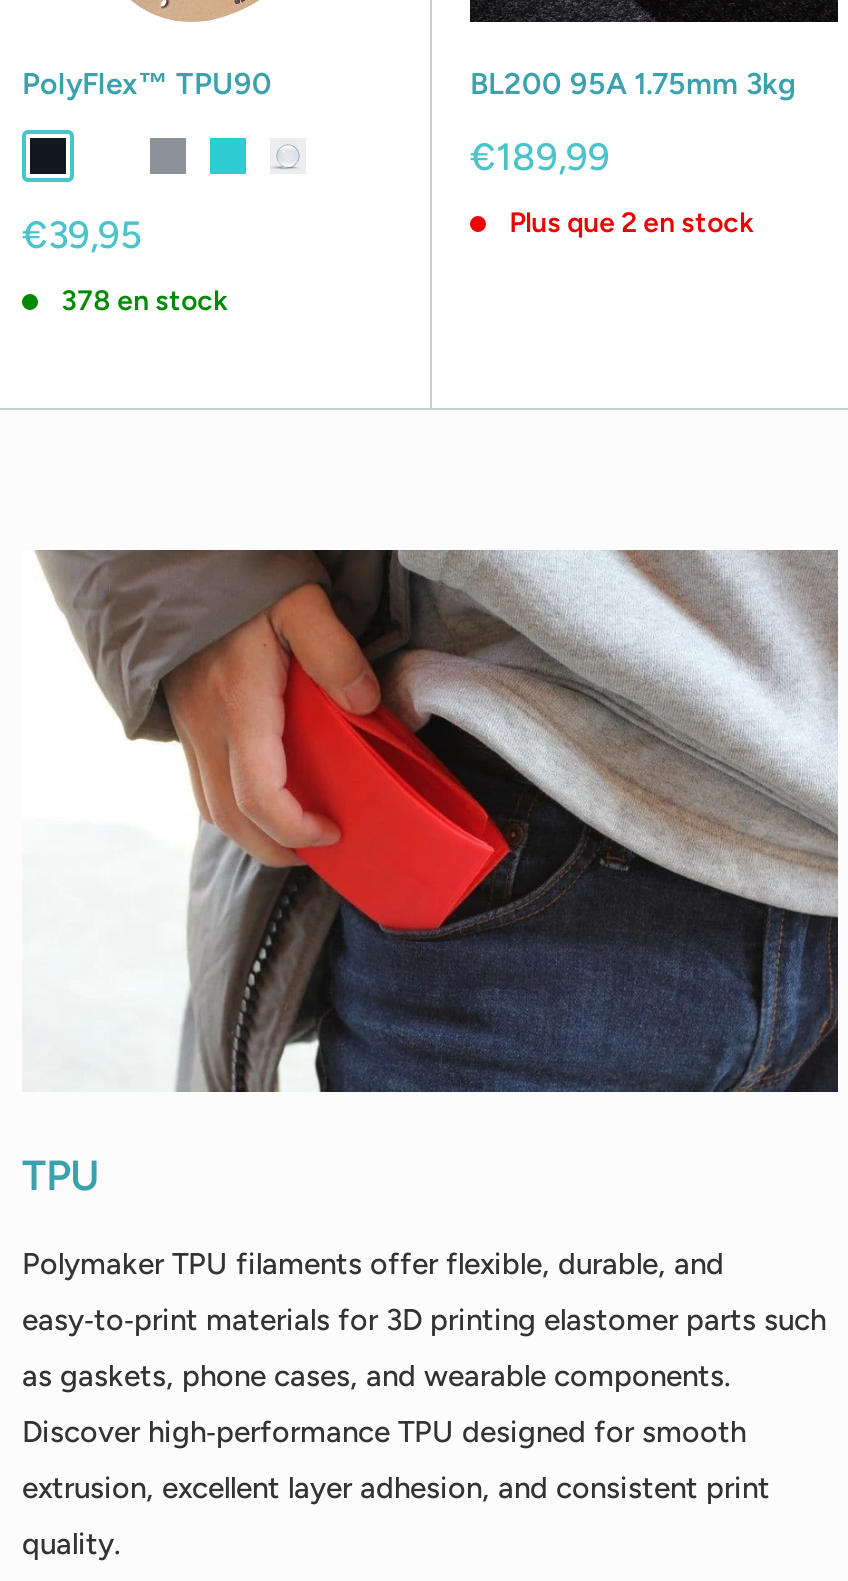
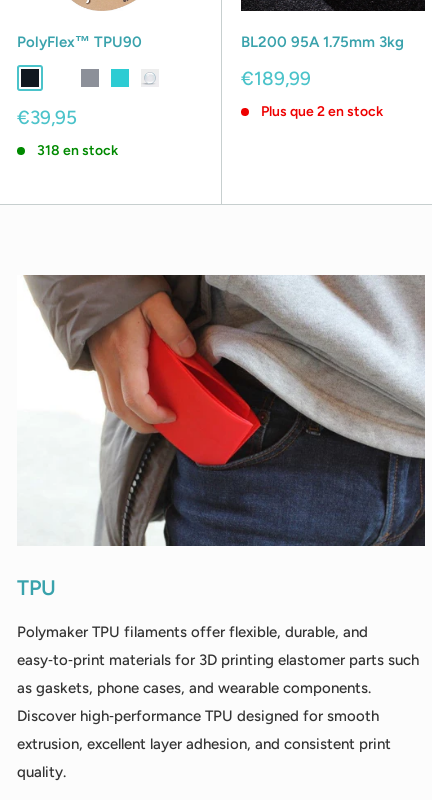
- 378 en stock
+ 318 en stock
